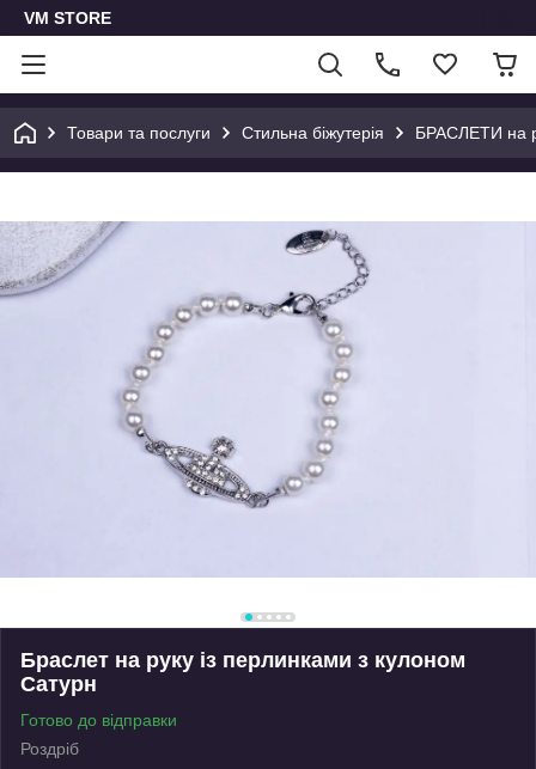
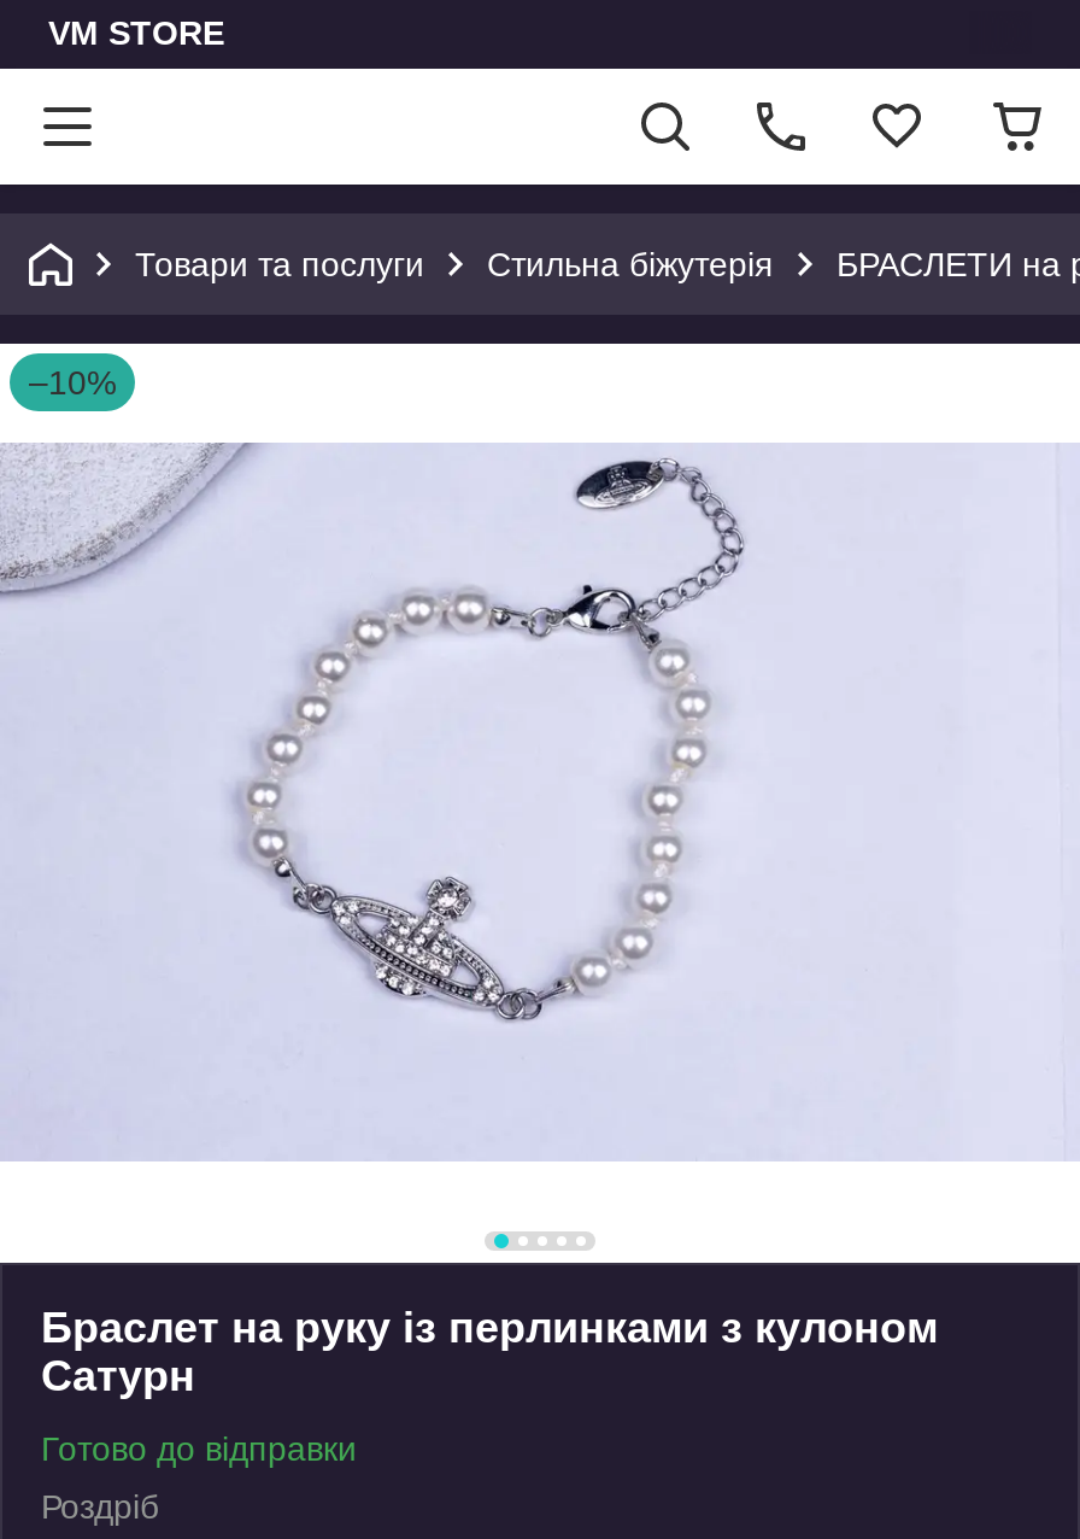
+ –10%
